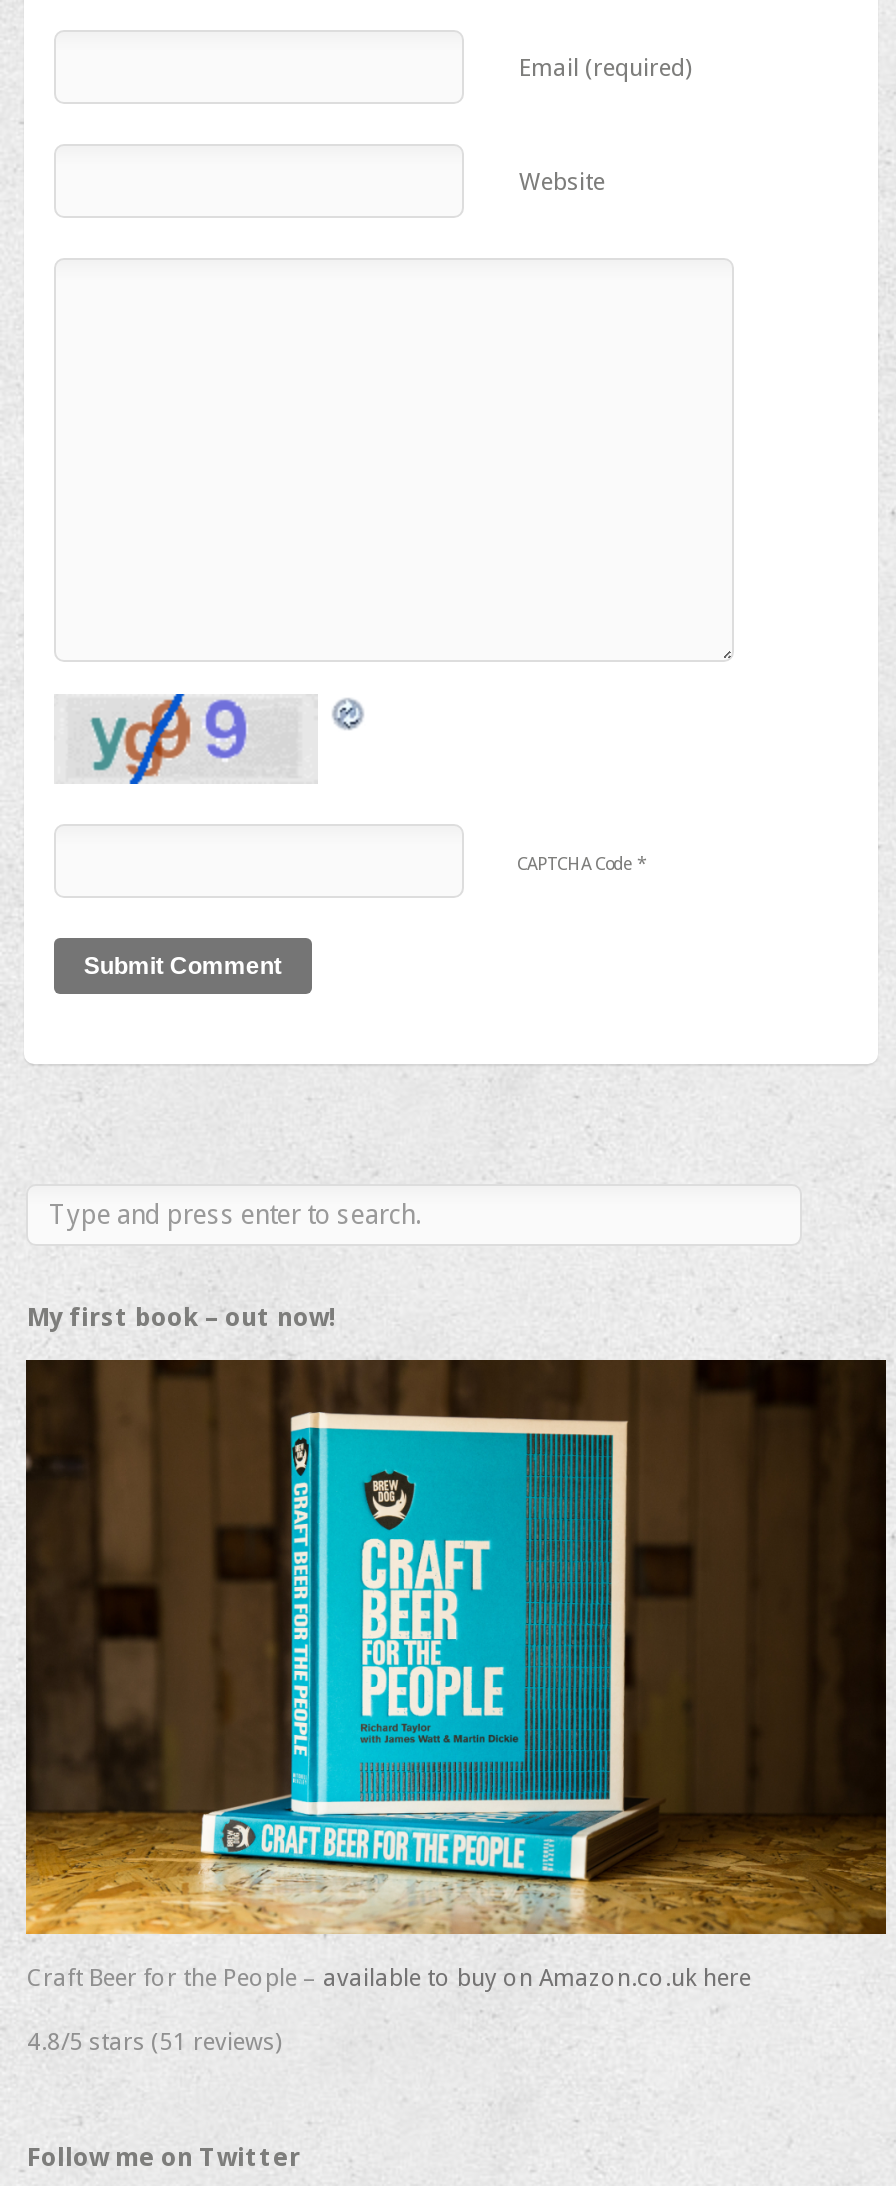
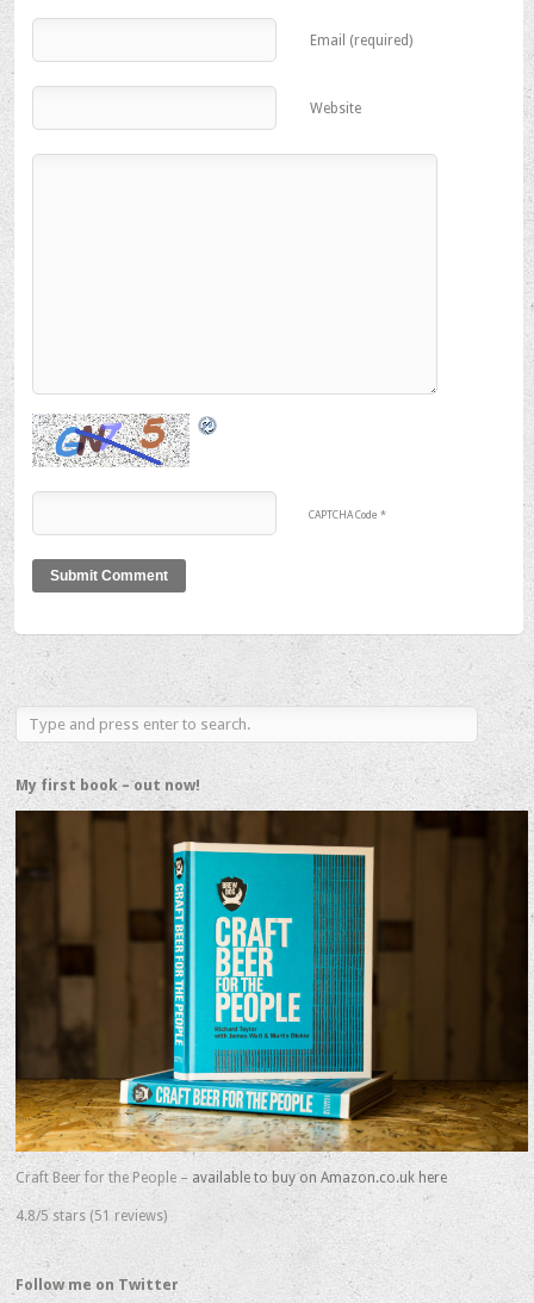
- [image]
+ [image]
